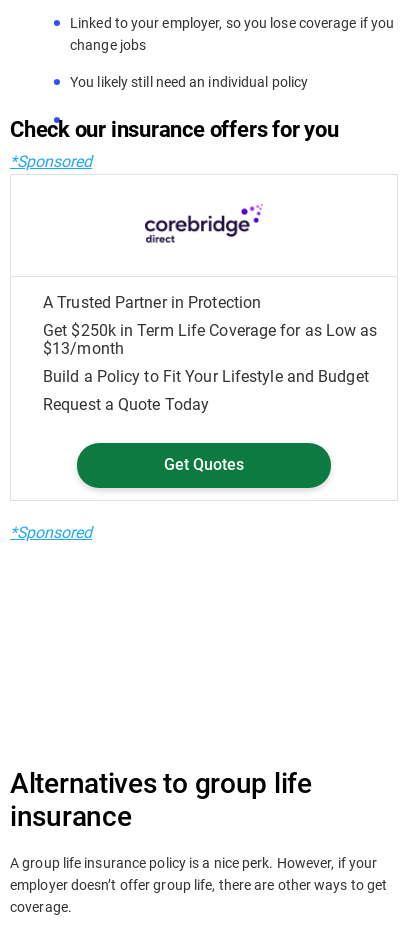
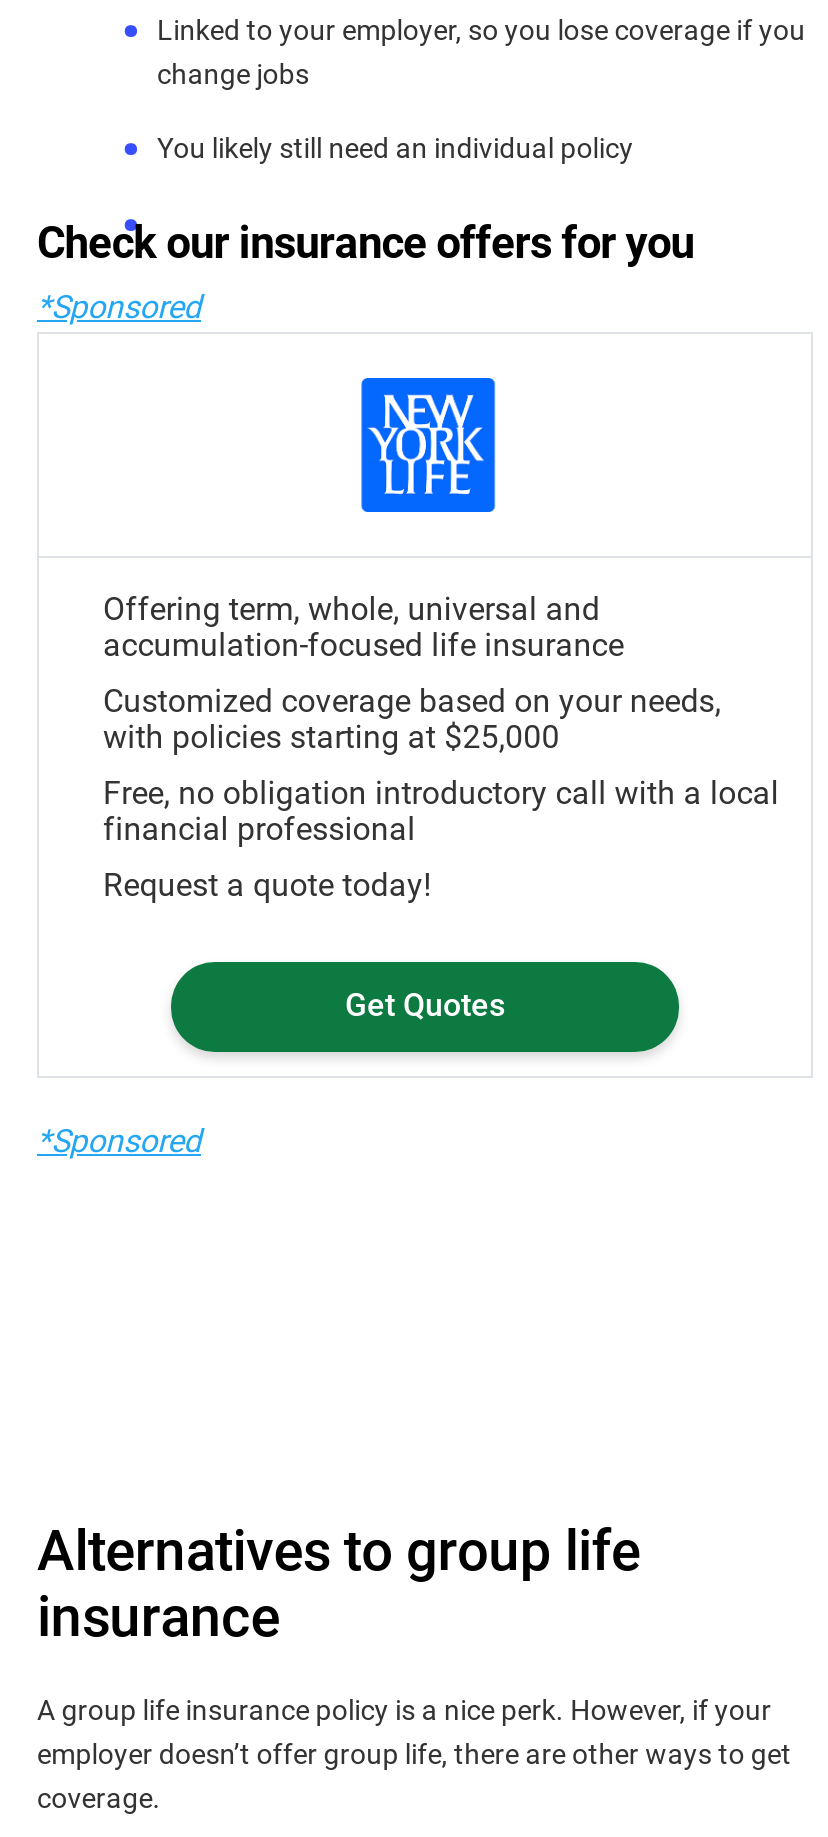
- [image]
+ [image]

- A Trusted Partner in Protection
+ Offering term, whole, universal and
+ accumulation-focused life insurance

- Get $250k in Term Life Coverage for as Low as
- $13/month
+ Customized coverage based on your needs,
+ with policies starting at $25,000

- Build a Policy to Fit Your Lifestyle and Budget
+ Free, no obligation introductory call with a local
+ financial professional

- Request a Quote Today
+ Request a quote today!

moved down: Get Quotes | *Sponsored
